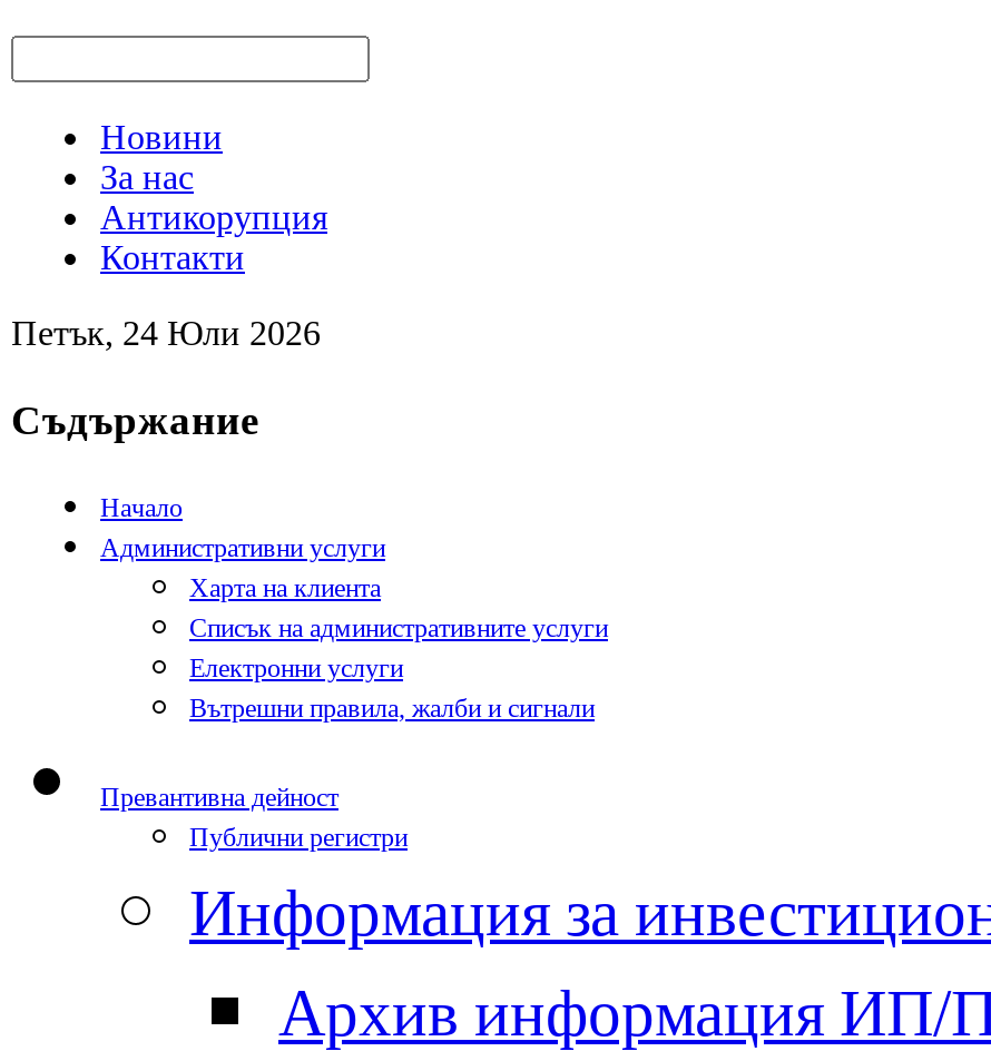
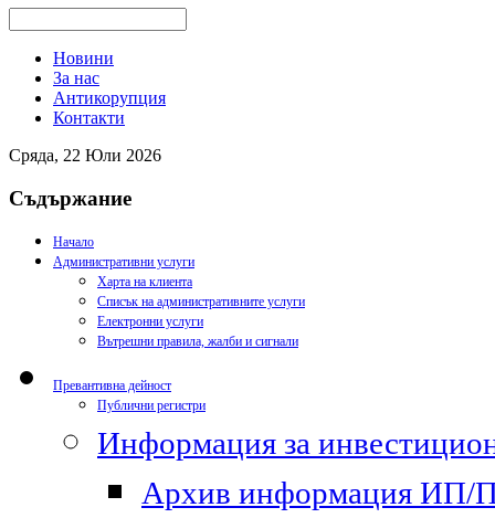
- Петък, 24 Юли 2026
+ Сряда, 22 Юли 2026
